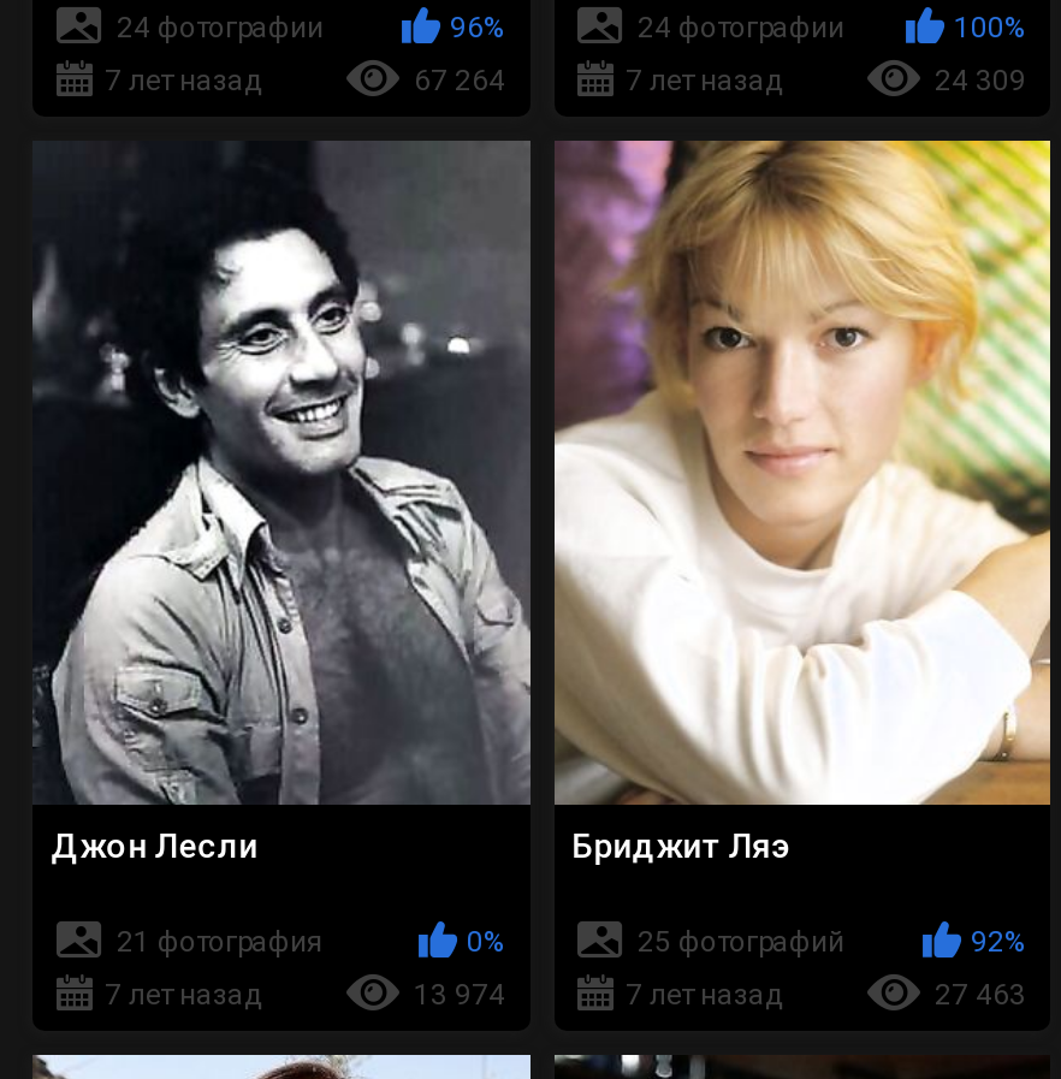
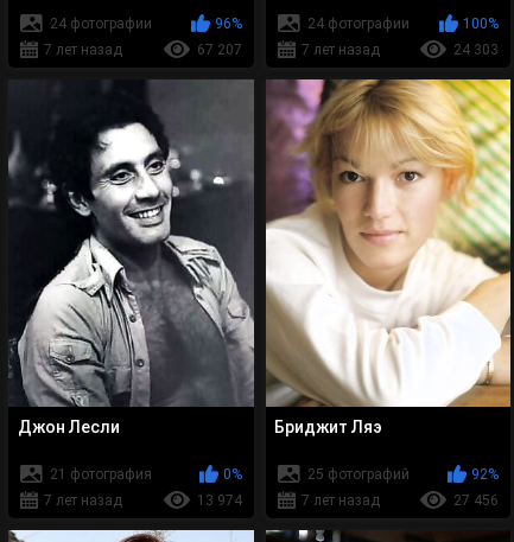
- 67 264
+ 67 207

- 24 309
+ 24 303

- 27 463
+ 27 456
